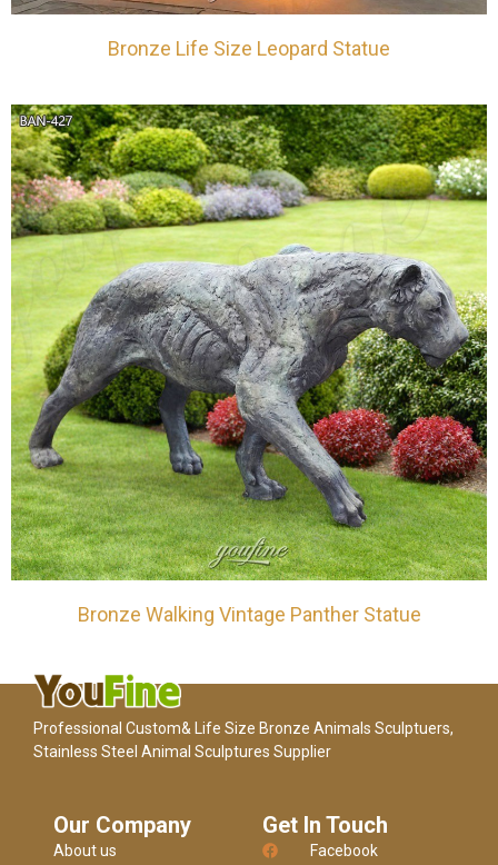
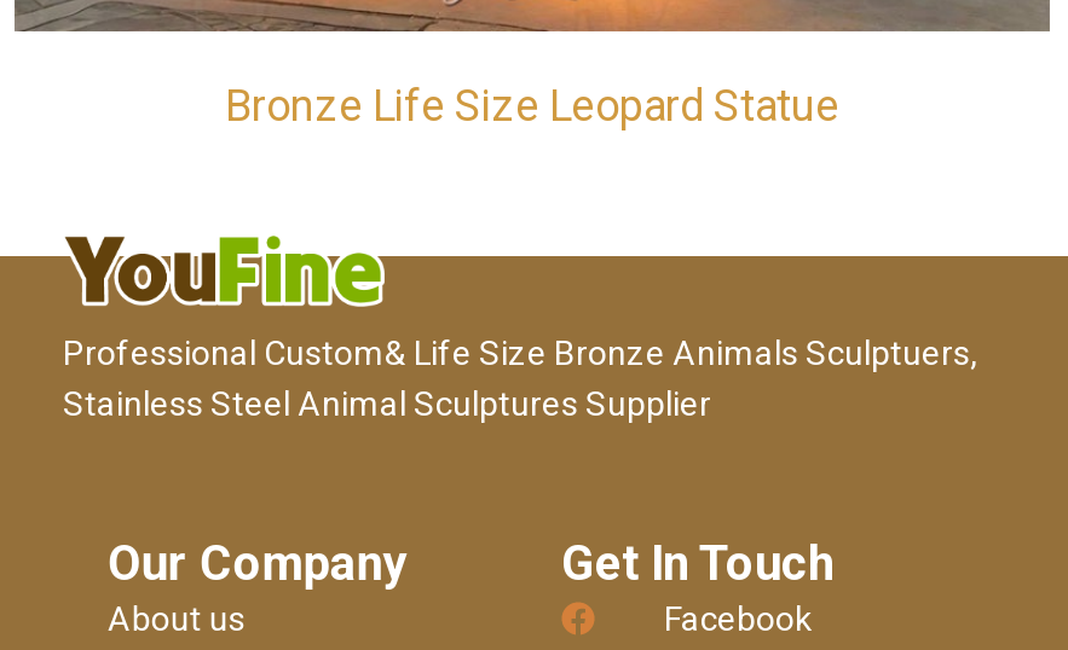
- [image]
- Bronze Walking Vintage Panther Statue
